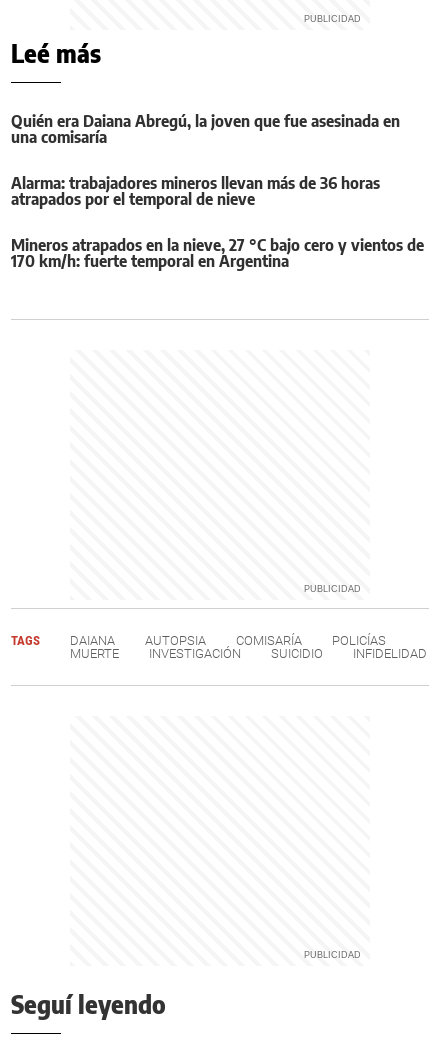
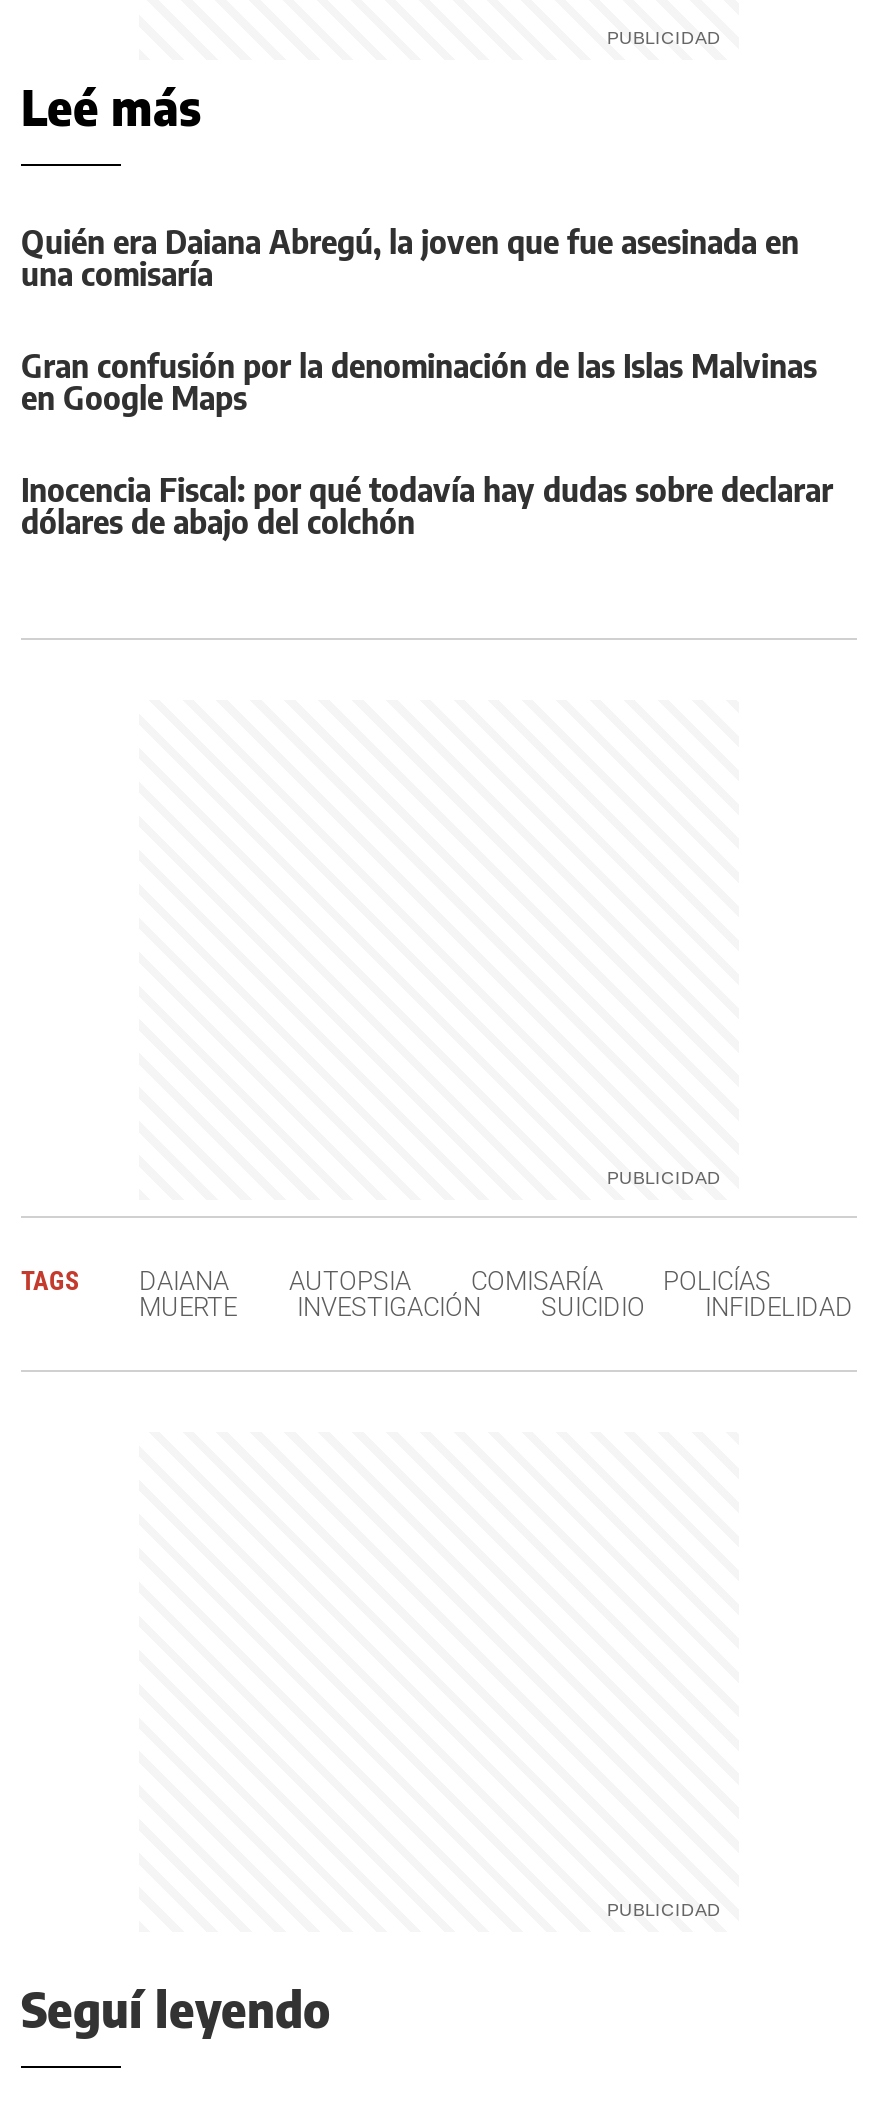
- Alarma: trabajadores mineros llevan más de 36 horas
- atrapados por el temporal de nieve
+ Gran confusión por la denominación de las Islas Malvinas
+ en Google Maps

- Mineros atrapados en la nieve, 27 °C bajo cero y vientos de
- 170 km/h: fuerte temporal en Argentina
+ Inocencia Fiscal: por qué todavía hay dudas sobre declarar
+ dólares de abajo del colchón
